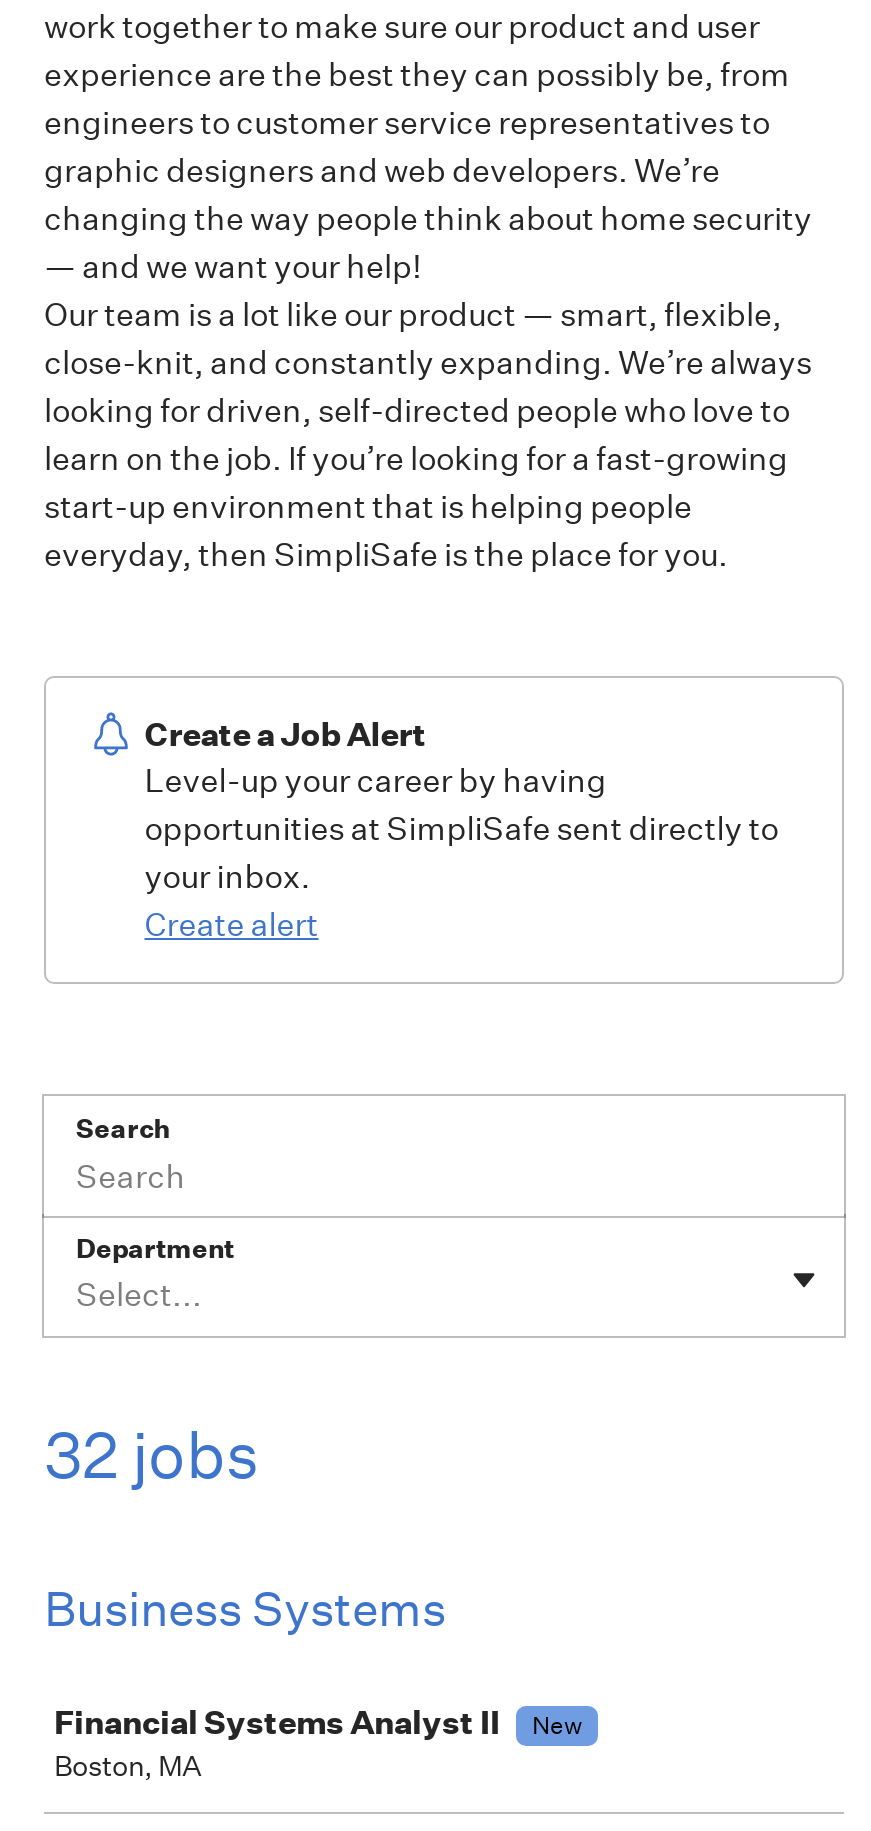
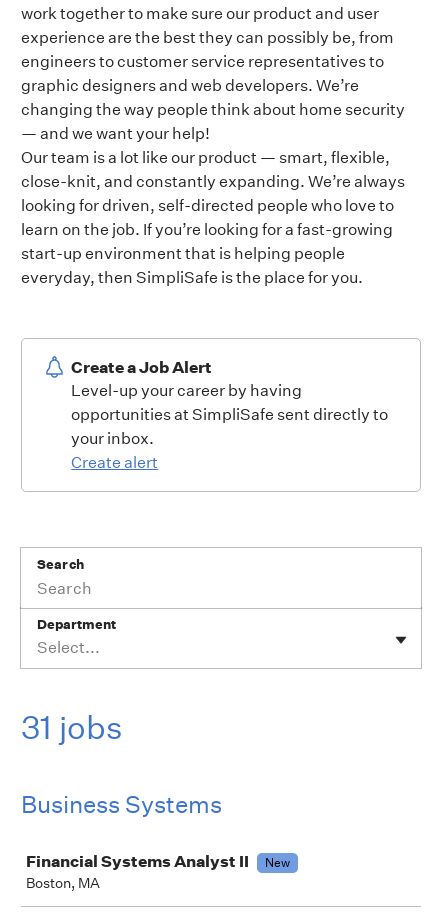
- 32 jobs
+ 31 jobs
